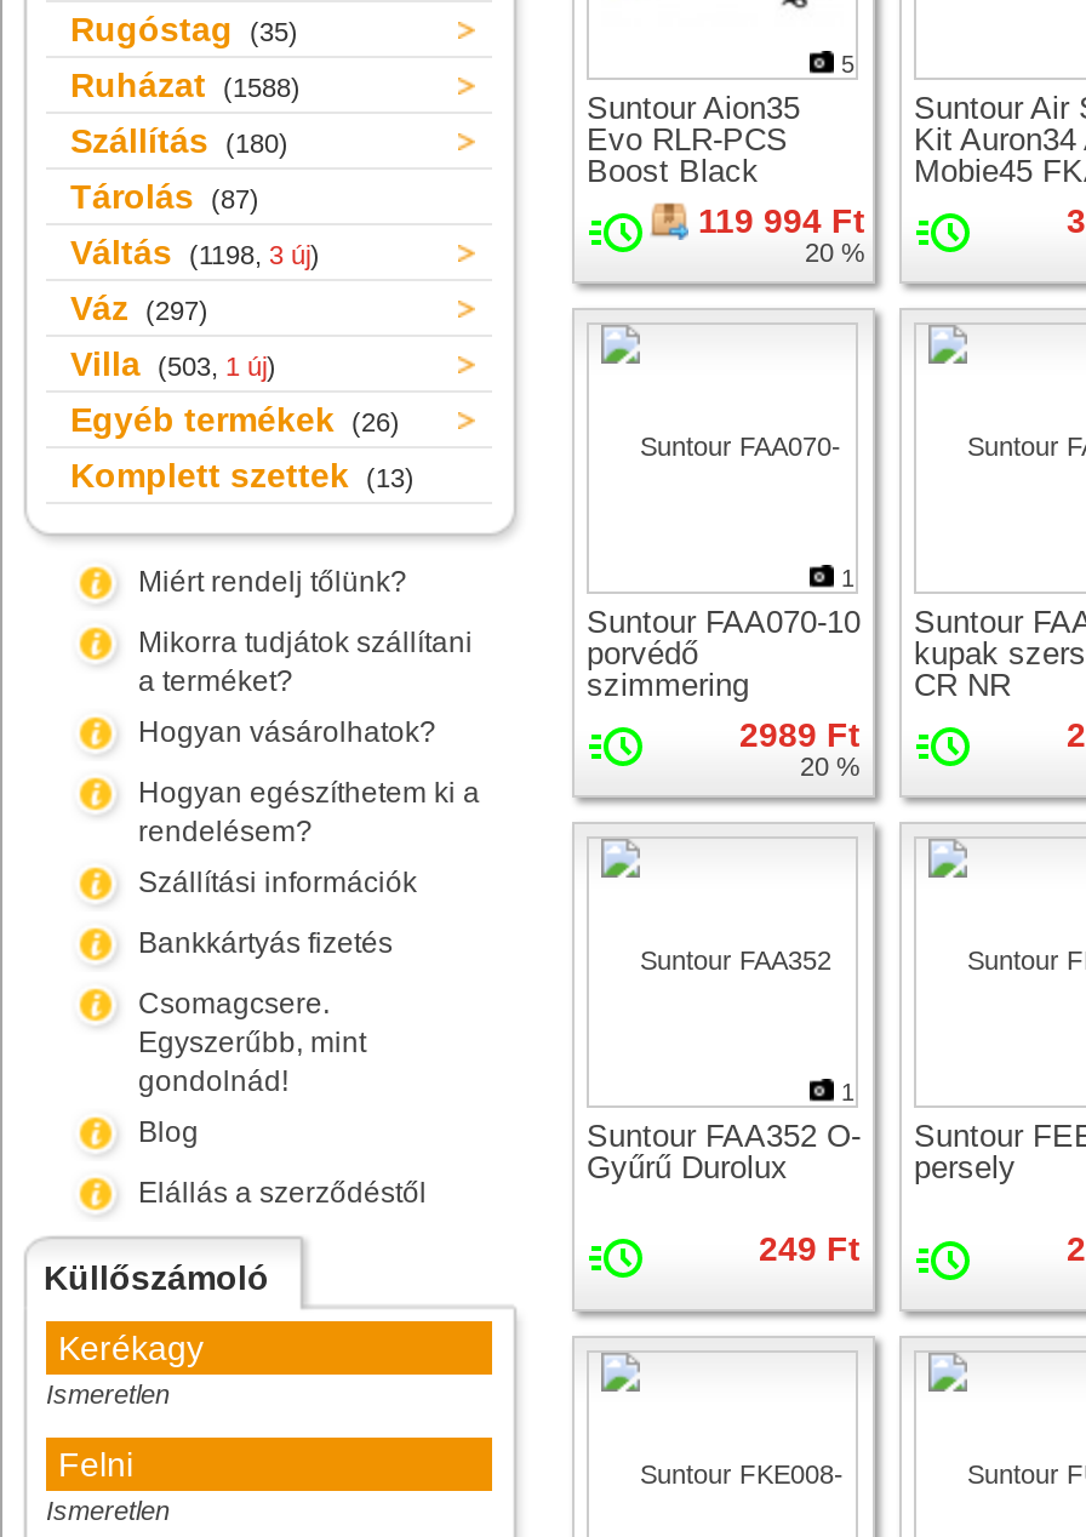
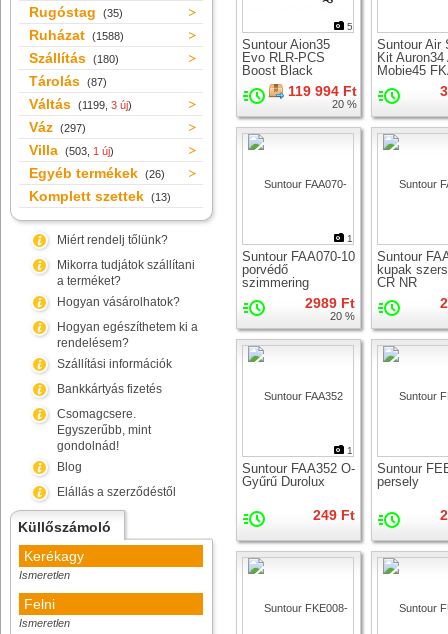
- Váltás (1198, 3 új)
+ Váltás (1199, 3 új)
